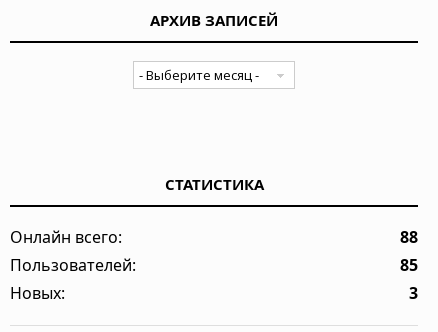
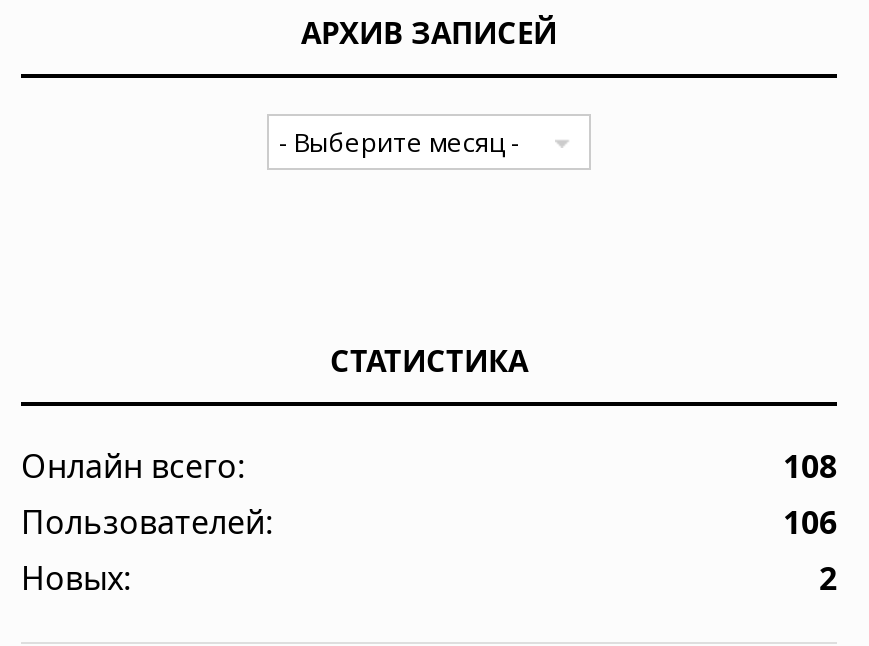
- 88
+ 108

- 85
+ 106

- 3
+ 2
